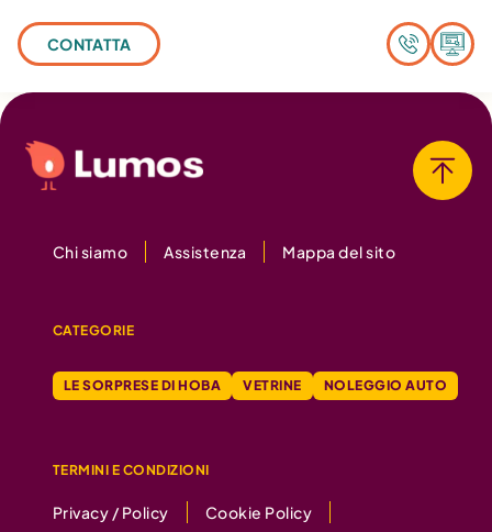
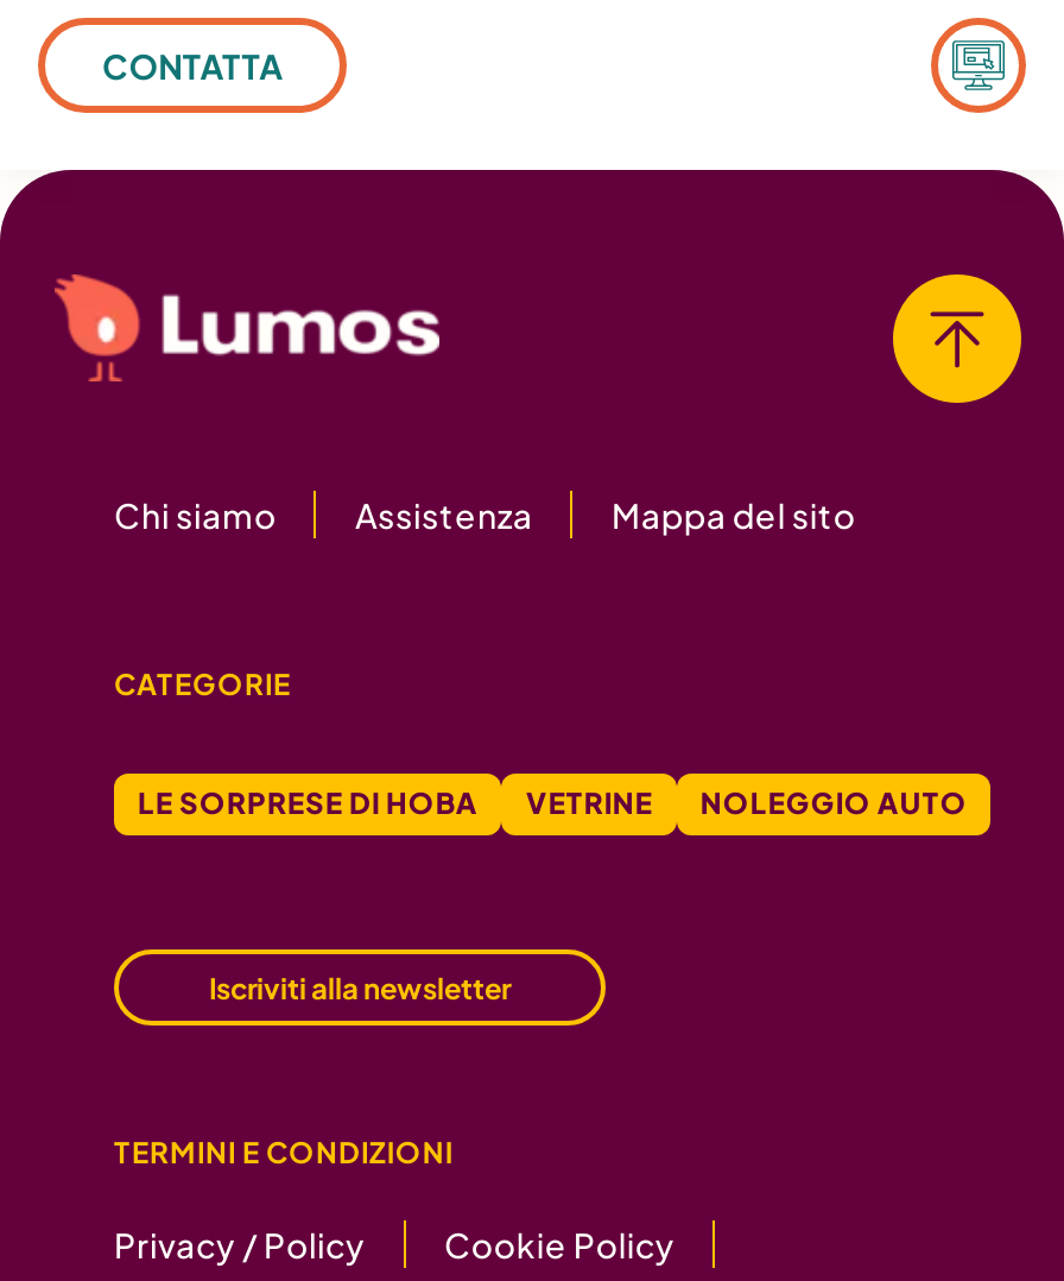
- [image]

+ Iscriviti alla newsletter
